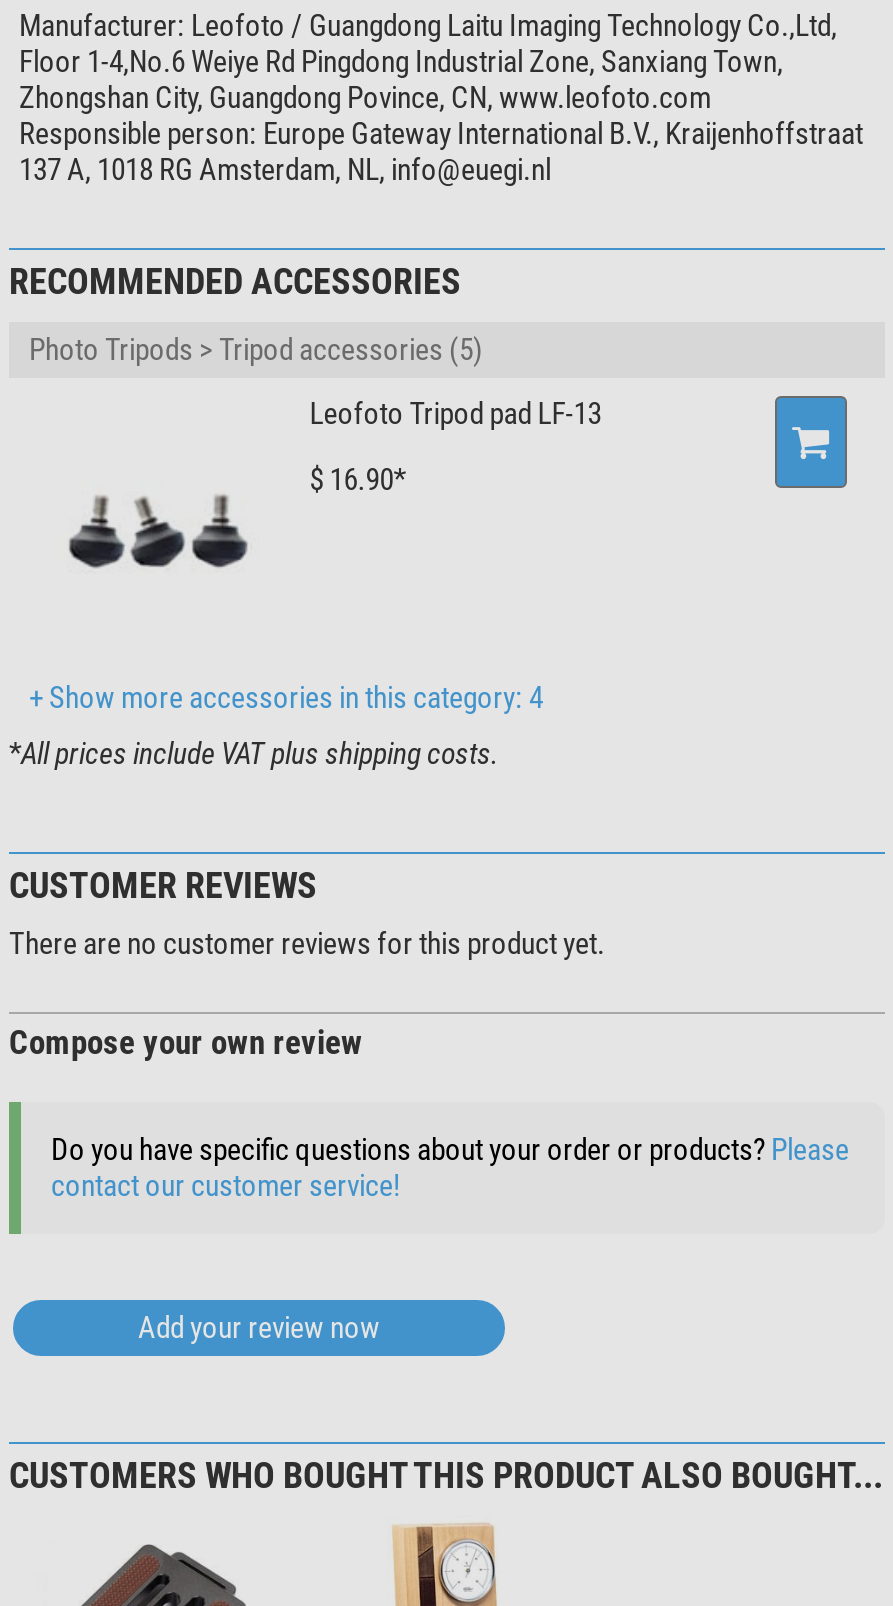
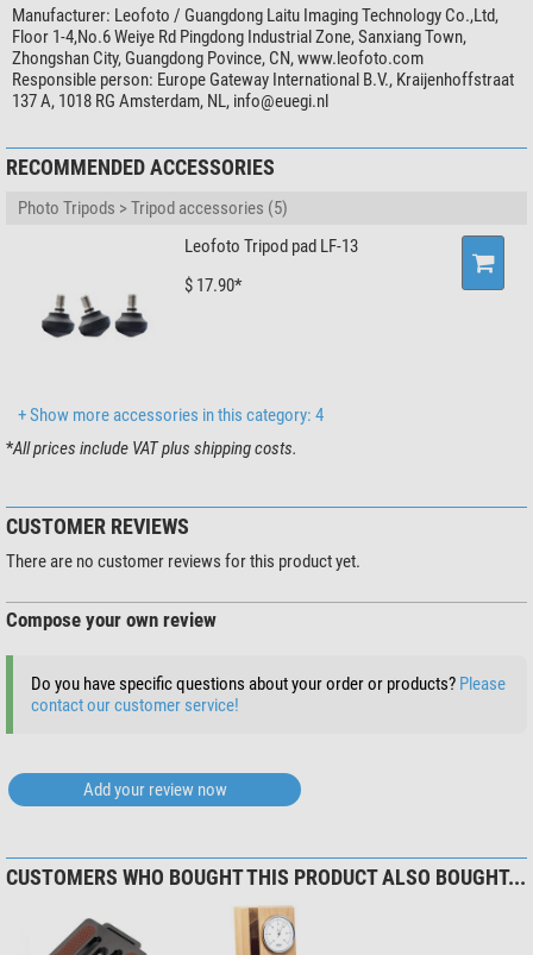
- $ 16.90*
+ $ 17.90*
